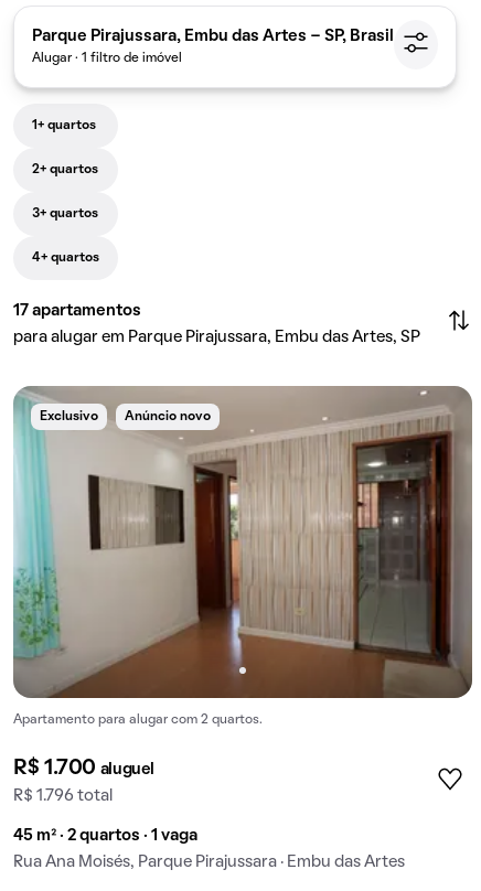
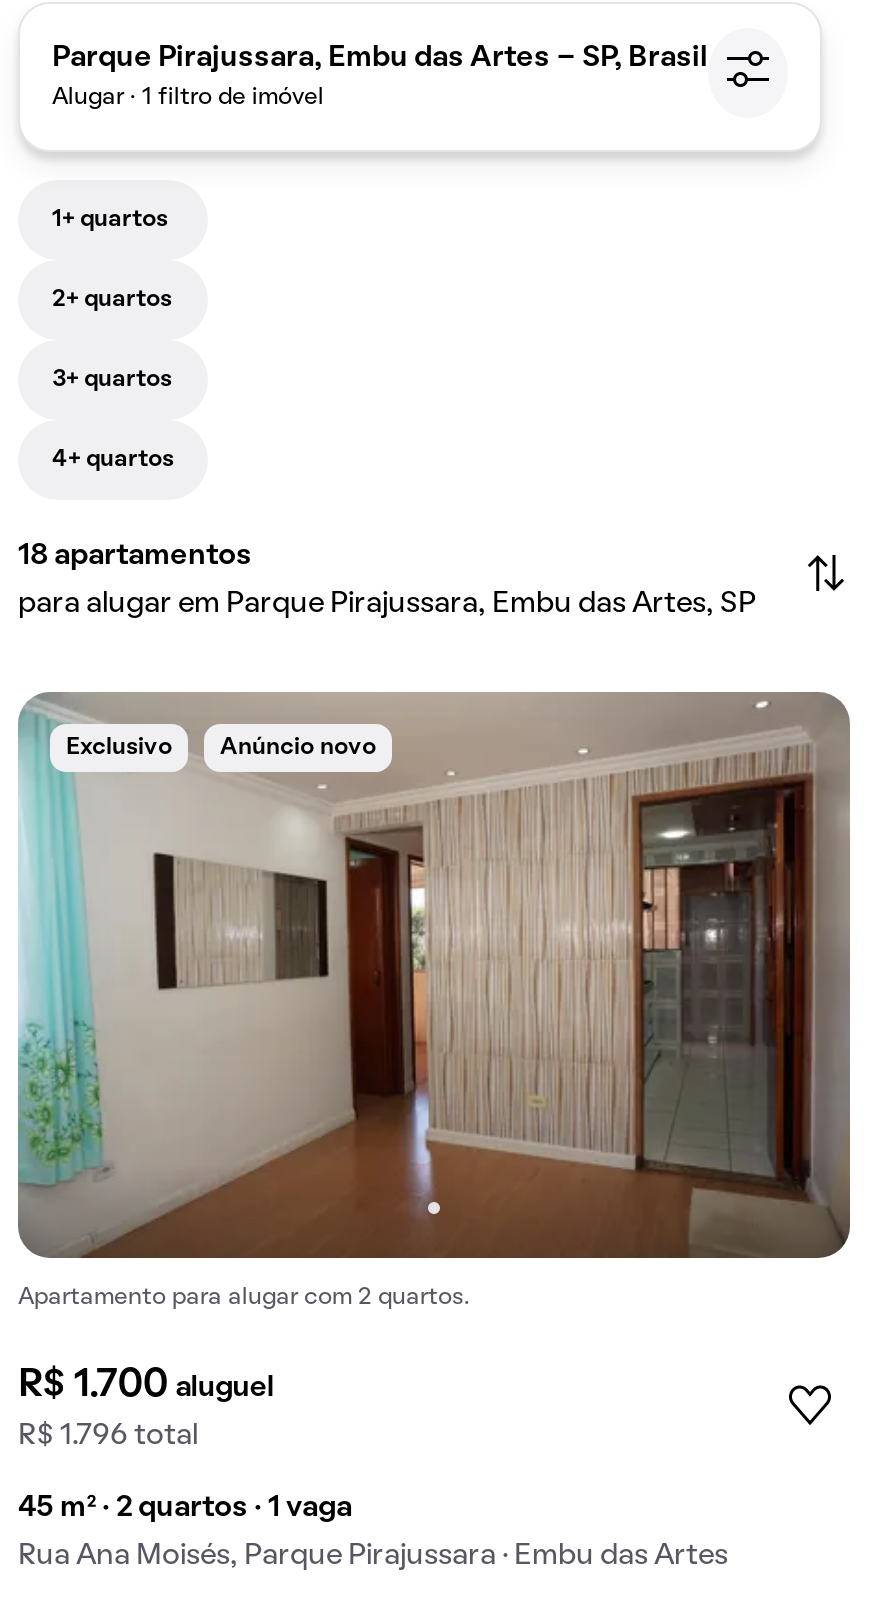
- 17 apartamentos
+ 18 apartamentos
